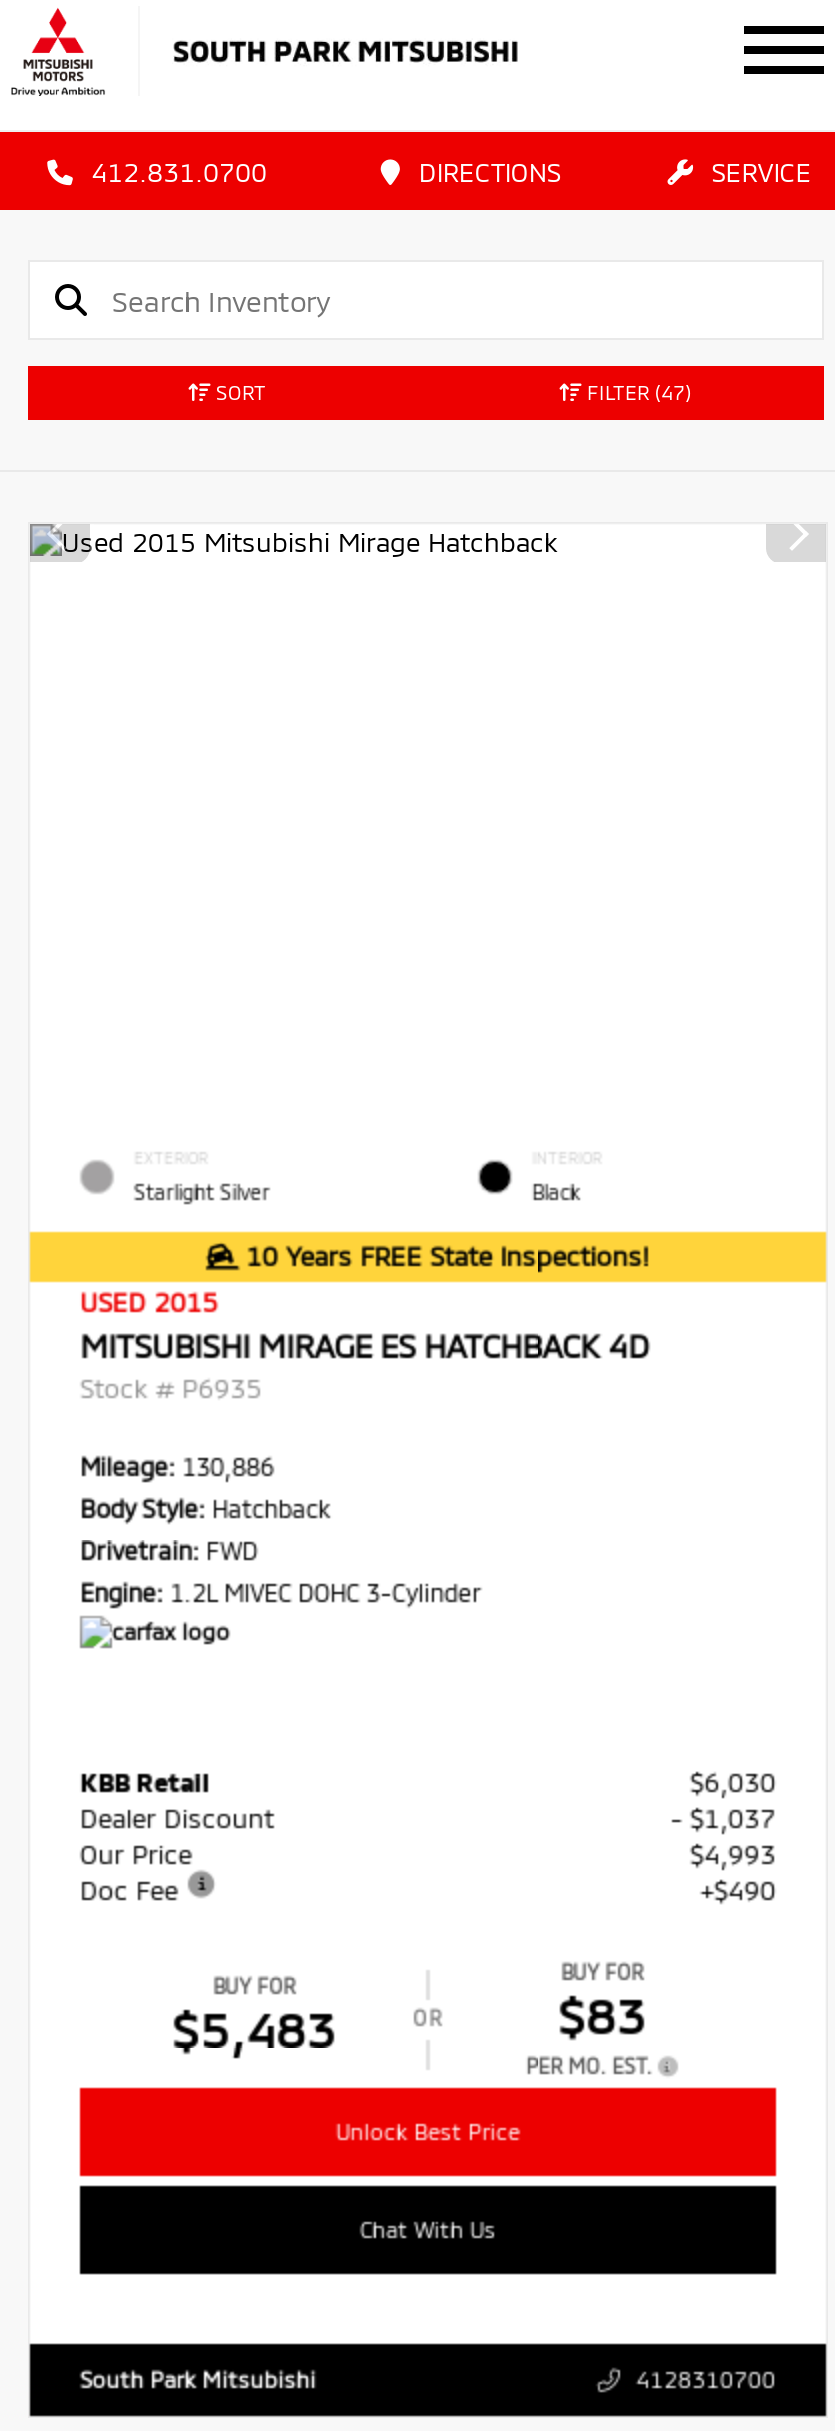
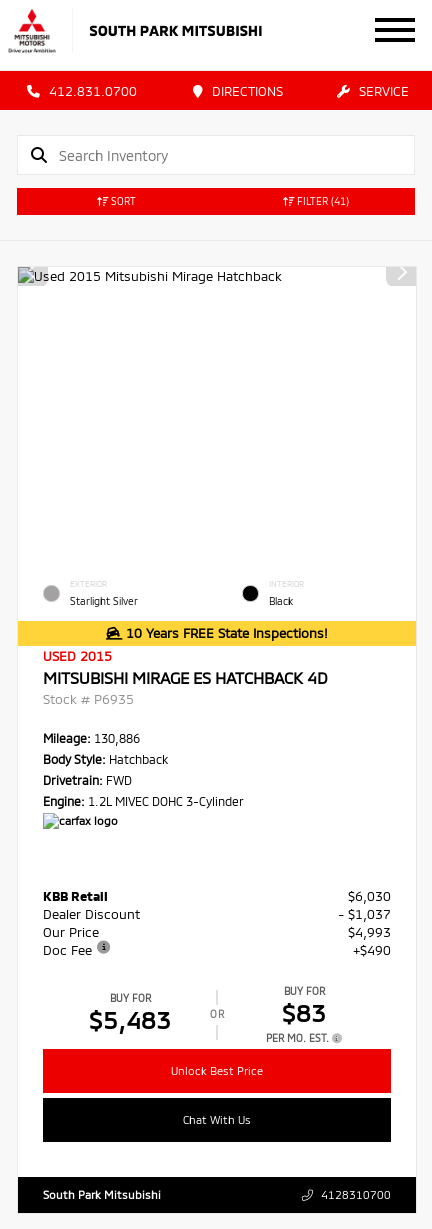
- FILTER (47)
+ FILTER (41)
